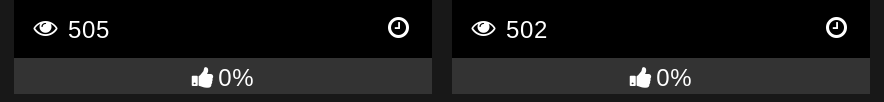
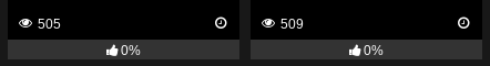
- 502
+ 509
